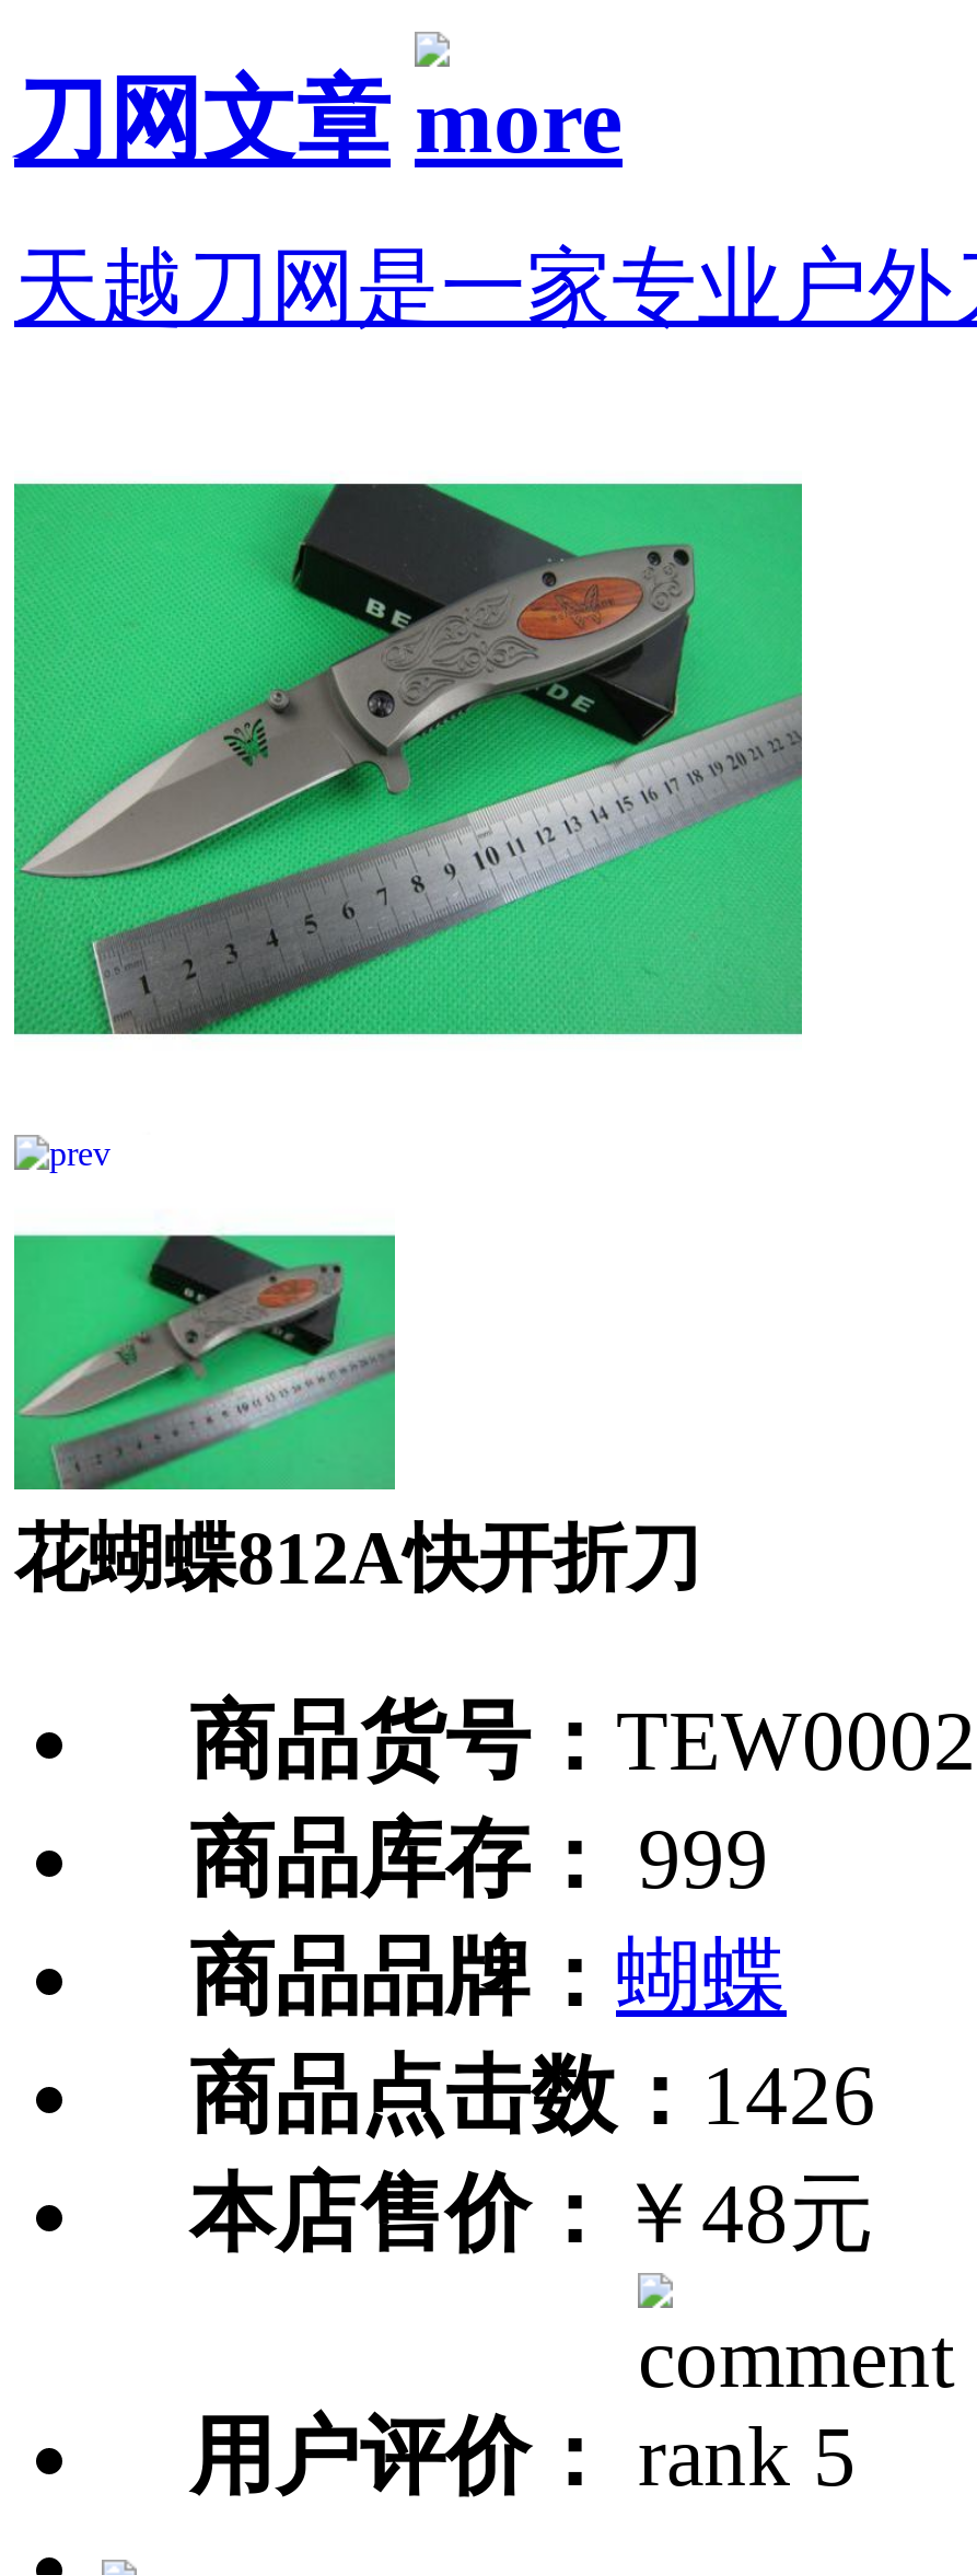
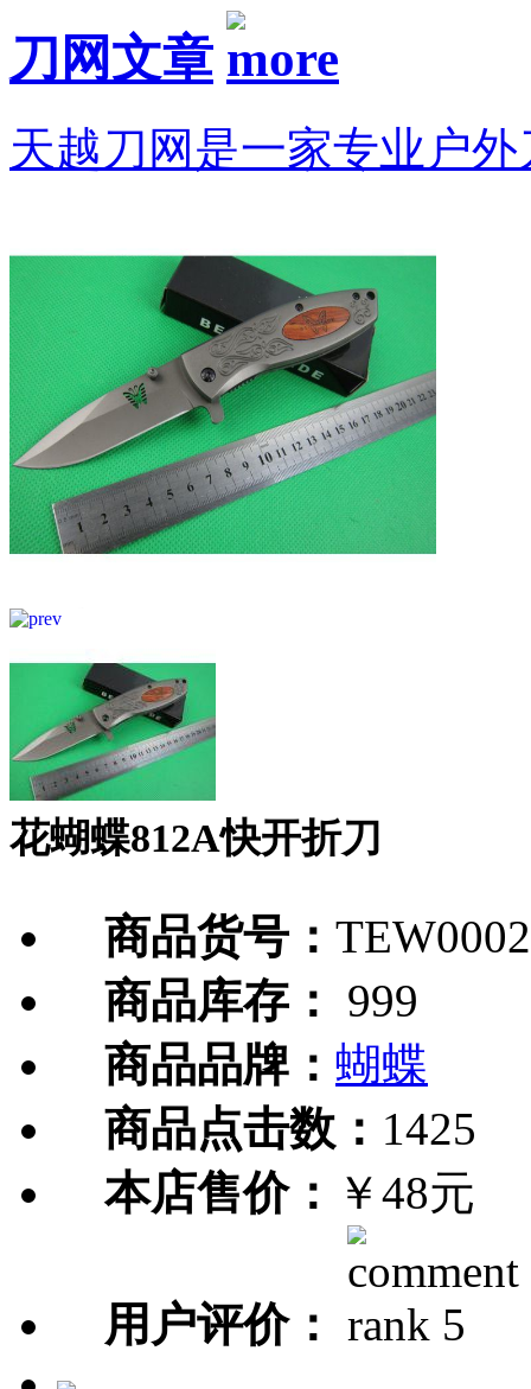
- 商品点击数：1426
+ 商品点击数：1425
